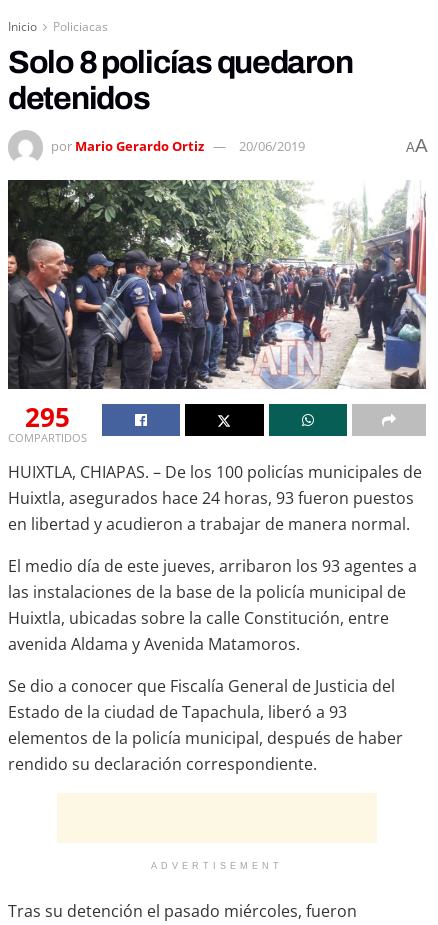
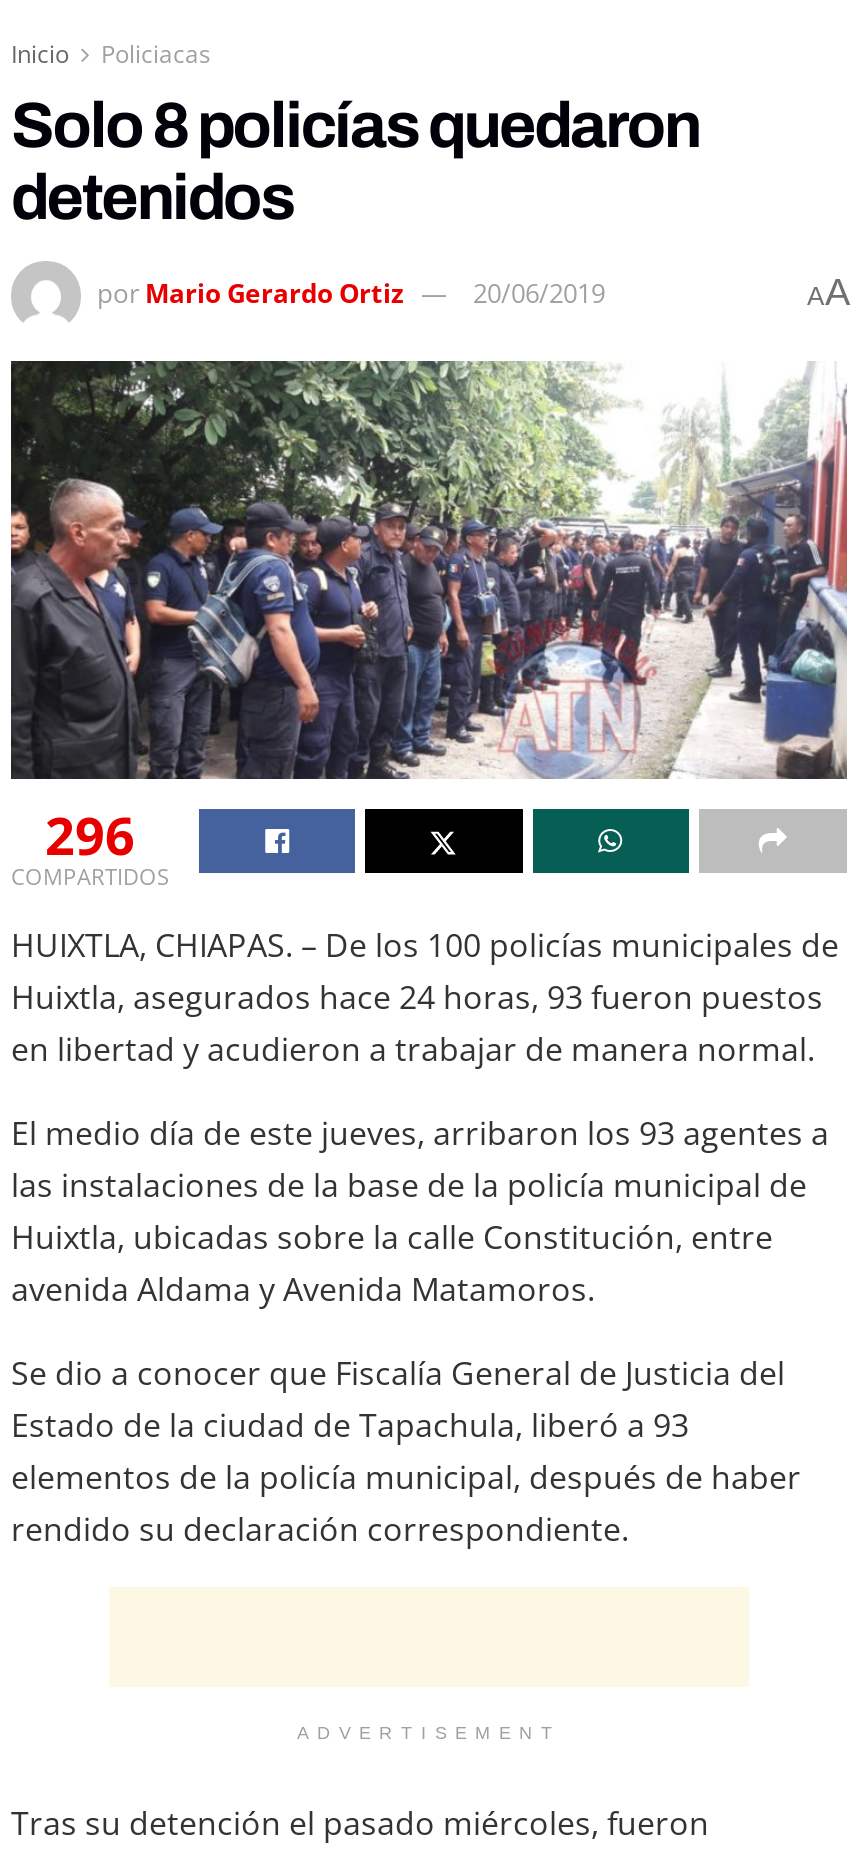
- 295
+ 296
